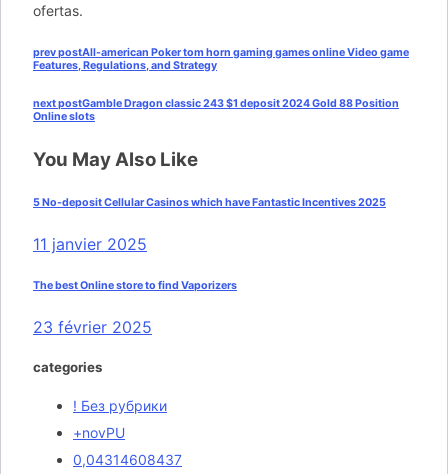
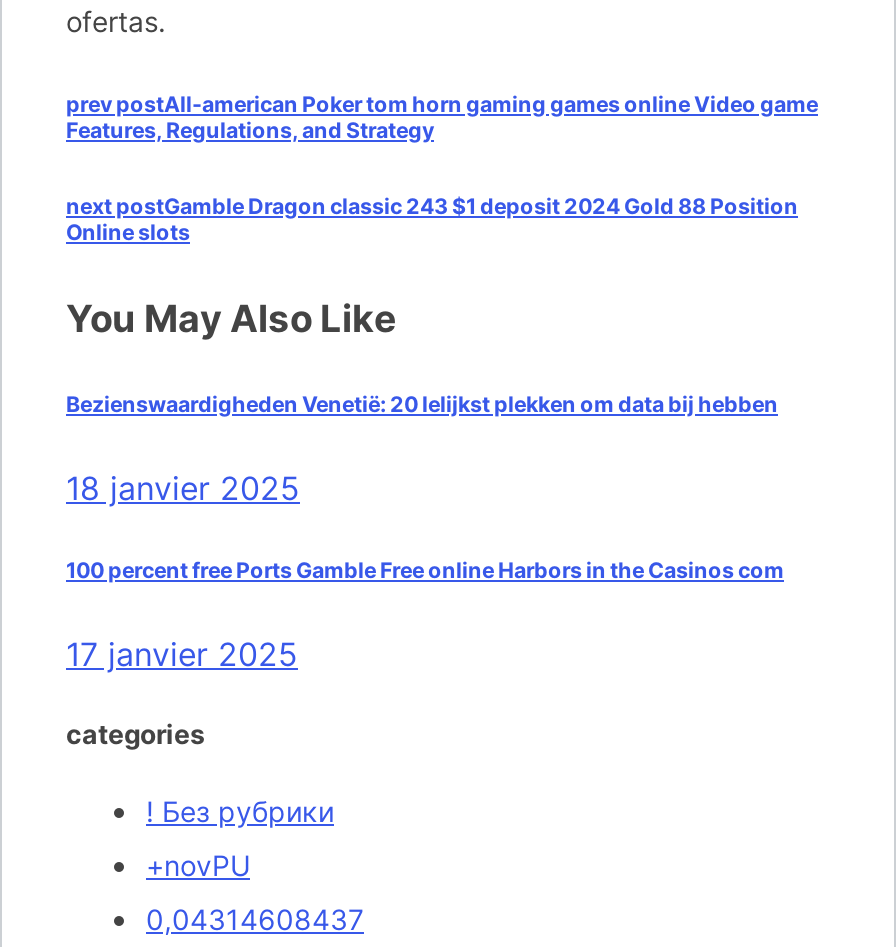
- 5 No-deposit Cellular Casinos which have Fantastic Incentives 2025
+ Bezienswaardigheden Venetië: 20 lelijkst plekken om data bij hebben

- 11 janvier 2025
+ 18 janvier 2025

- The best Online store to find Vaporizers
+ 100 percent free Ports Gamble Free online Harbors in the Casinos com

- 23 février 2025
+ 17 janvier 2025
